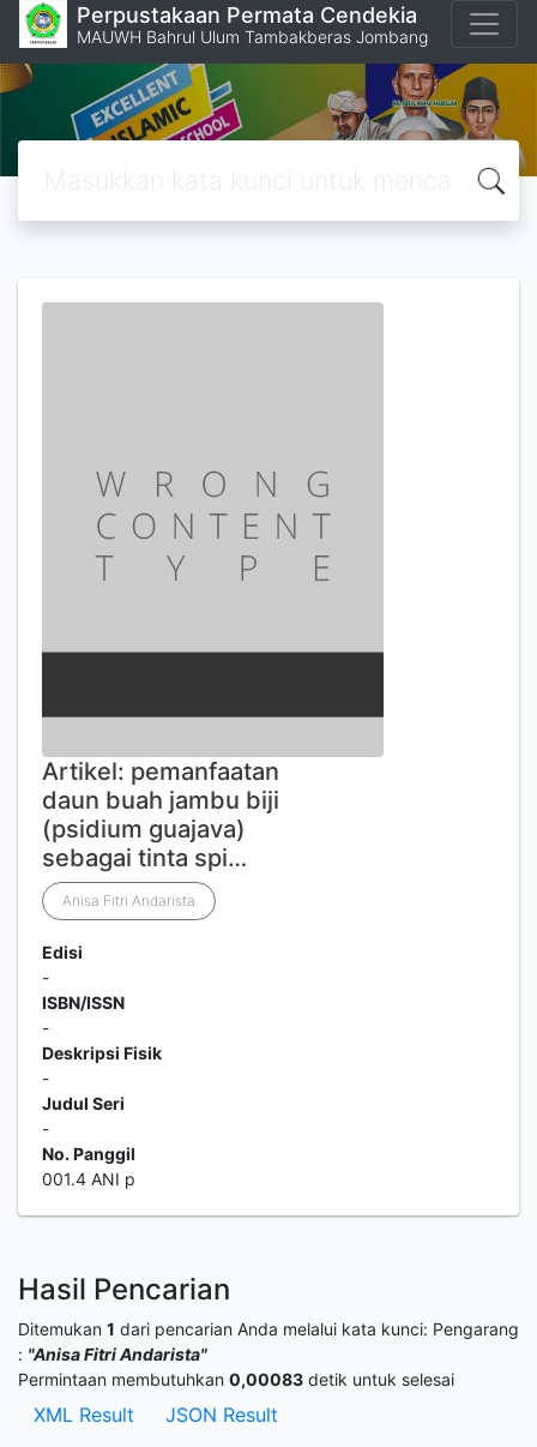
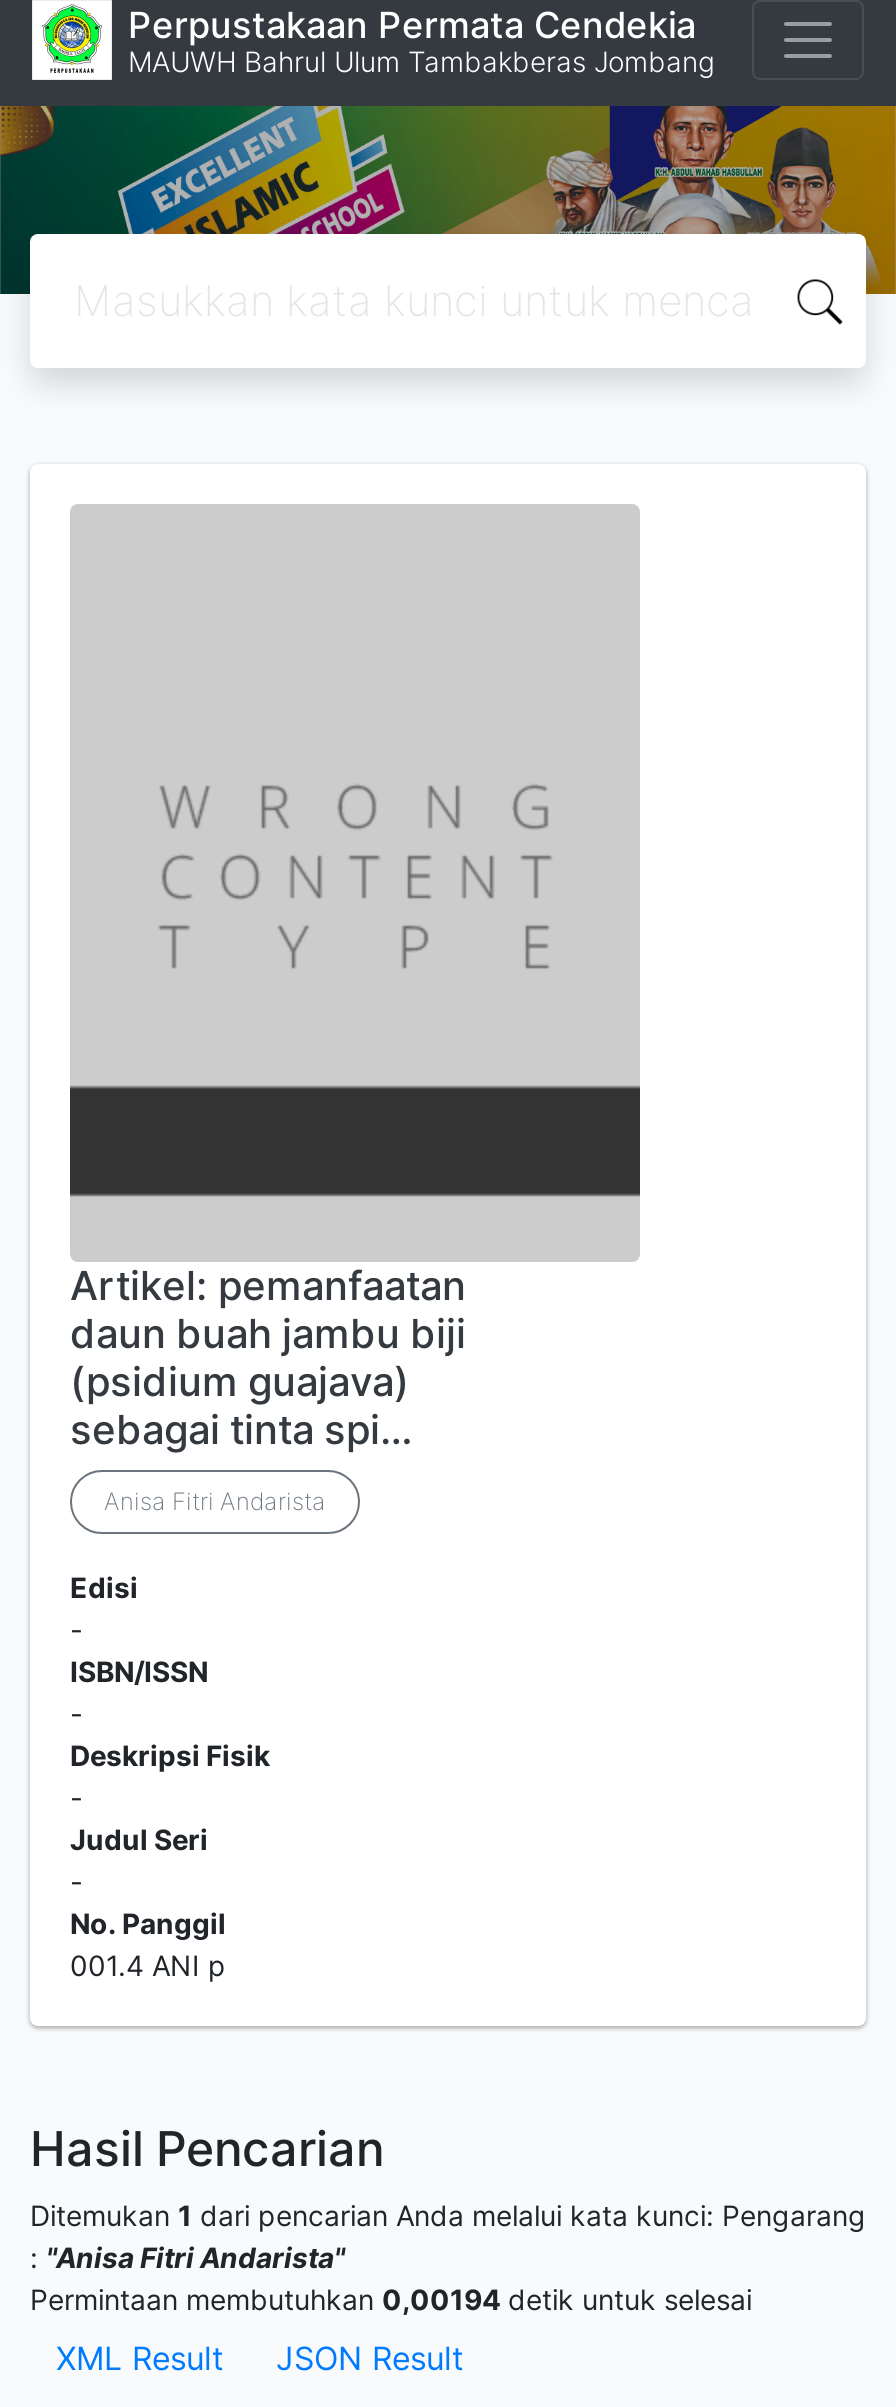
- Permintaan membutuhkan 0,00083 detik untuk selesai
+ Permintaan membutuhkan 0,00194 detik untuk selesai
